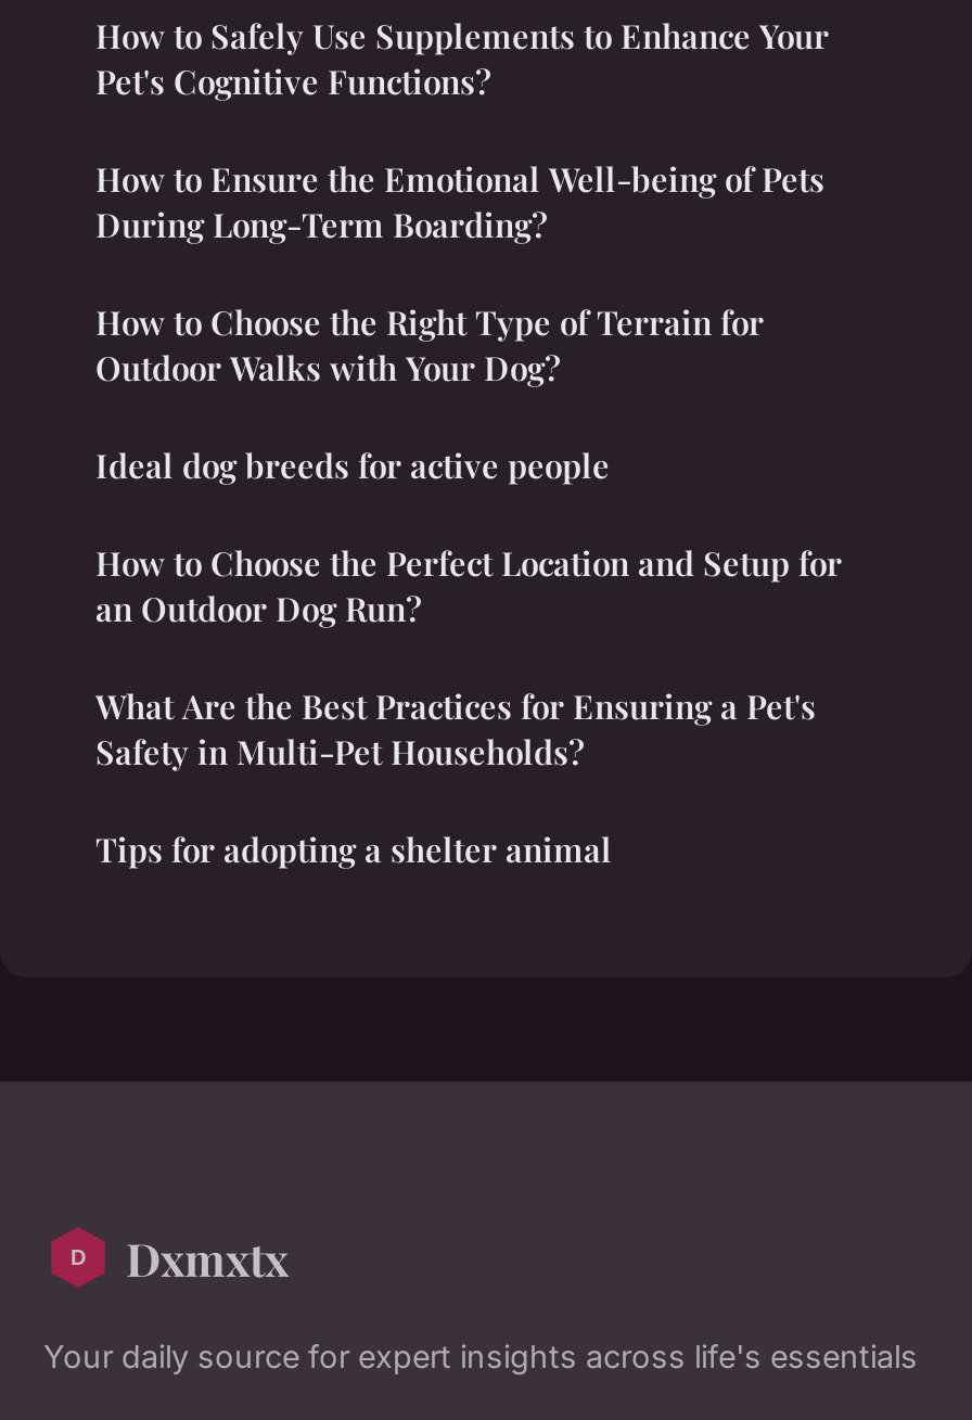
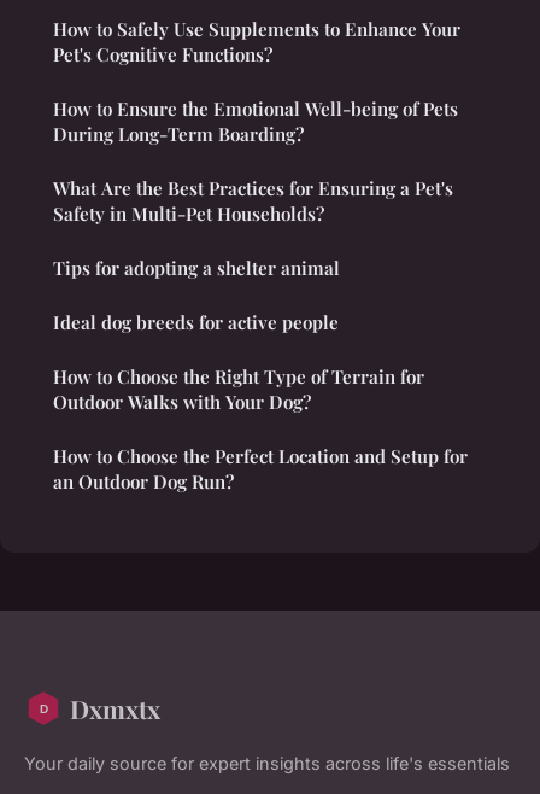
moved down: Ideal dog breeds for active people | How to Choose the Right Type of Terrain for | Outdoor Walks with Your Dog? | How to Choose the Perfect Location and Setup for | an Outdoor Dog Run?

moved up: What Are the Best Practices for Ensuring a Pet's | Safety in Multi-Pet Households? | Tips for adopting a shelter animal
